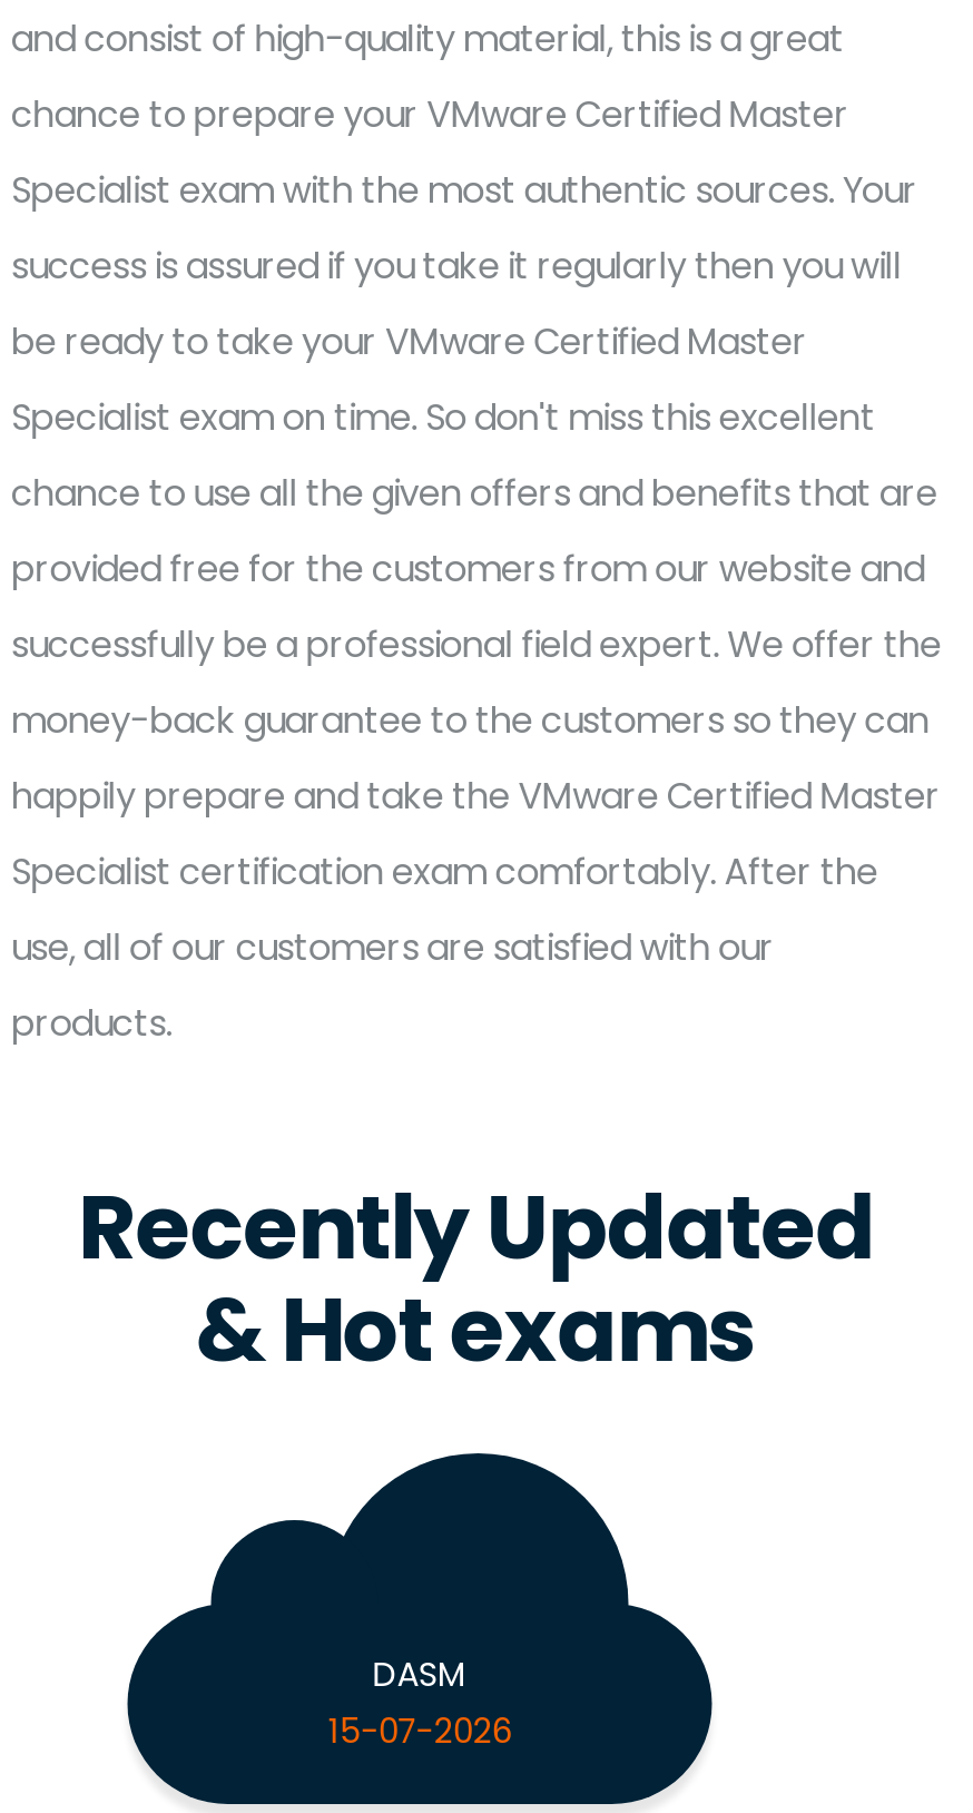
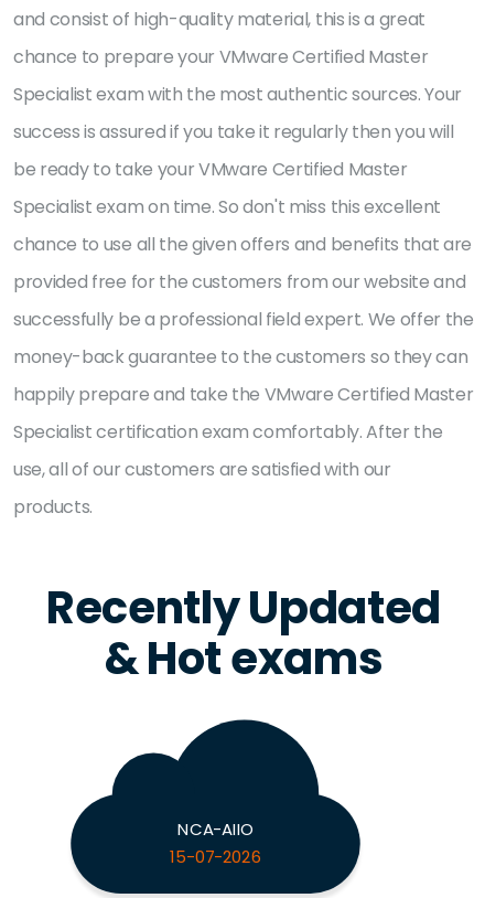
- DASM
+ NCA-AIIO
